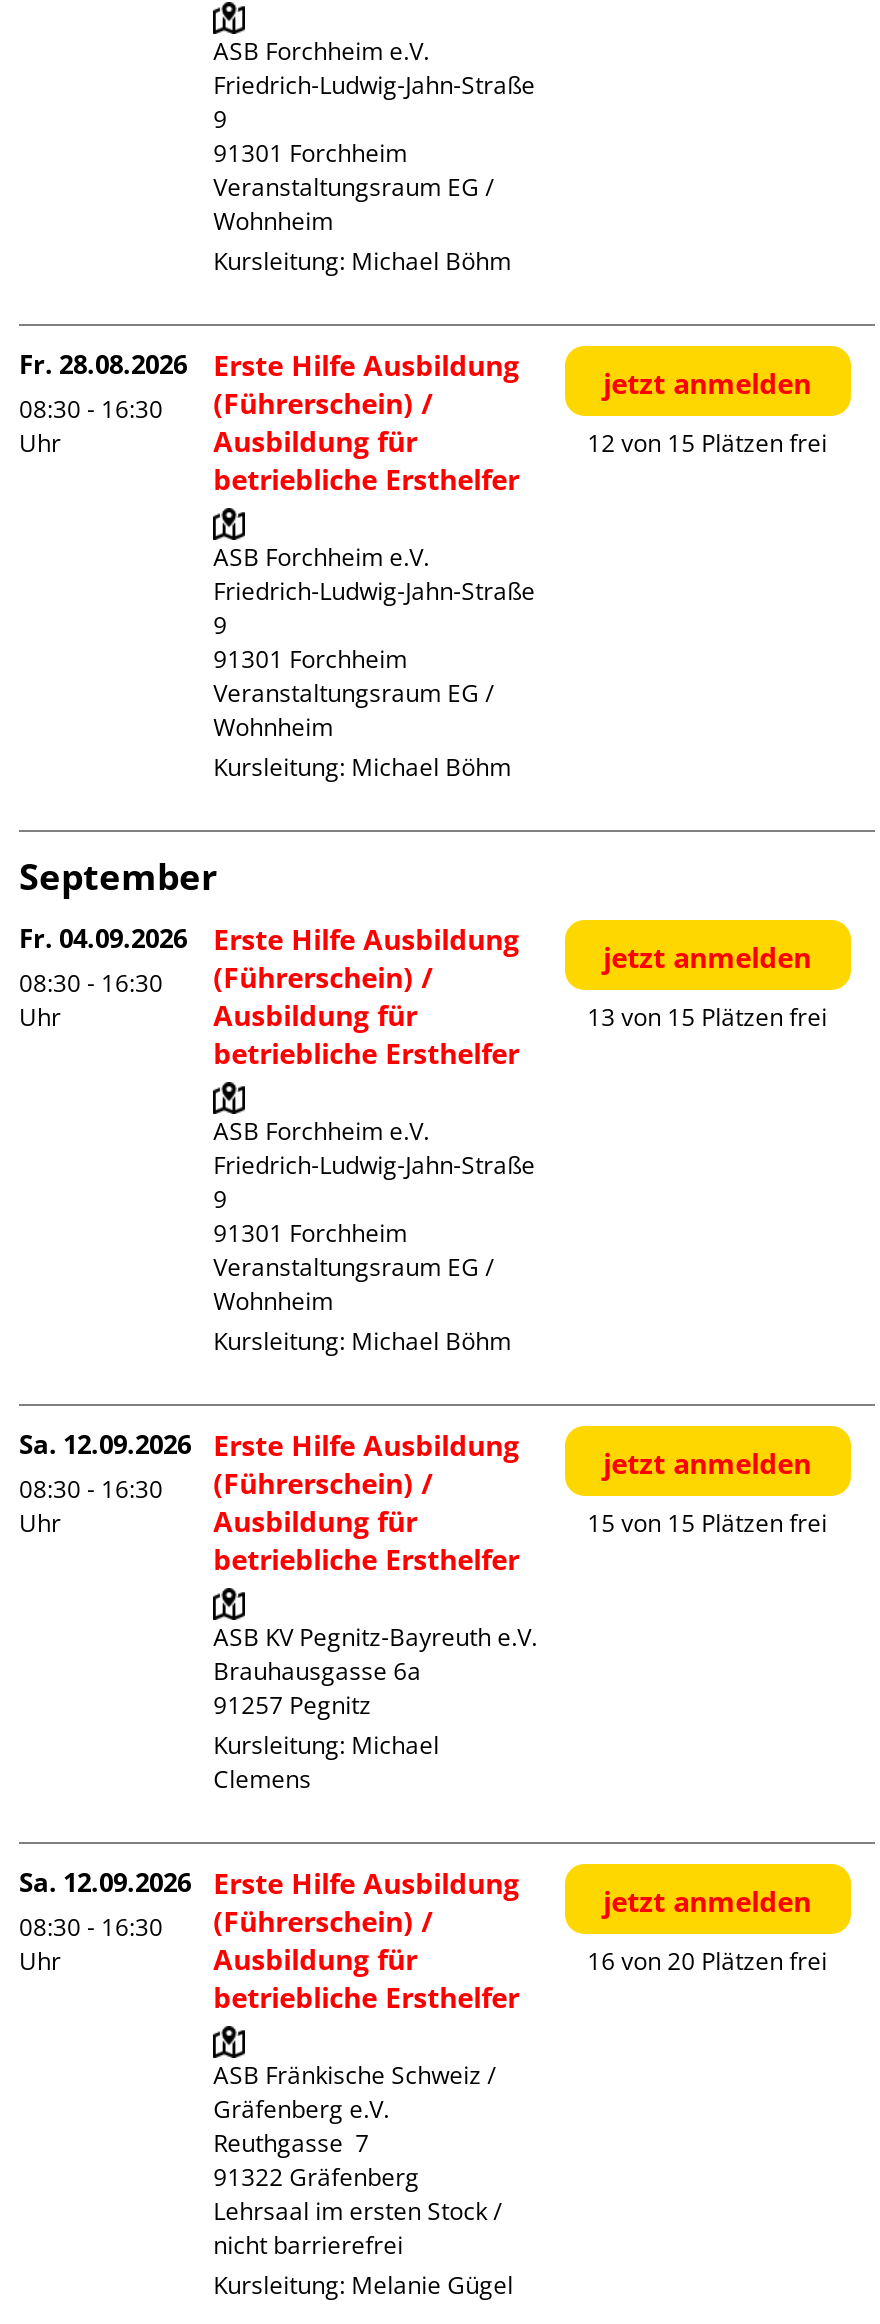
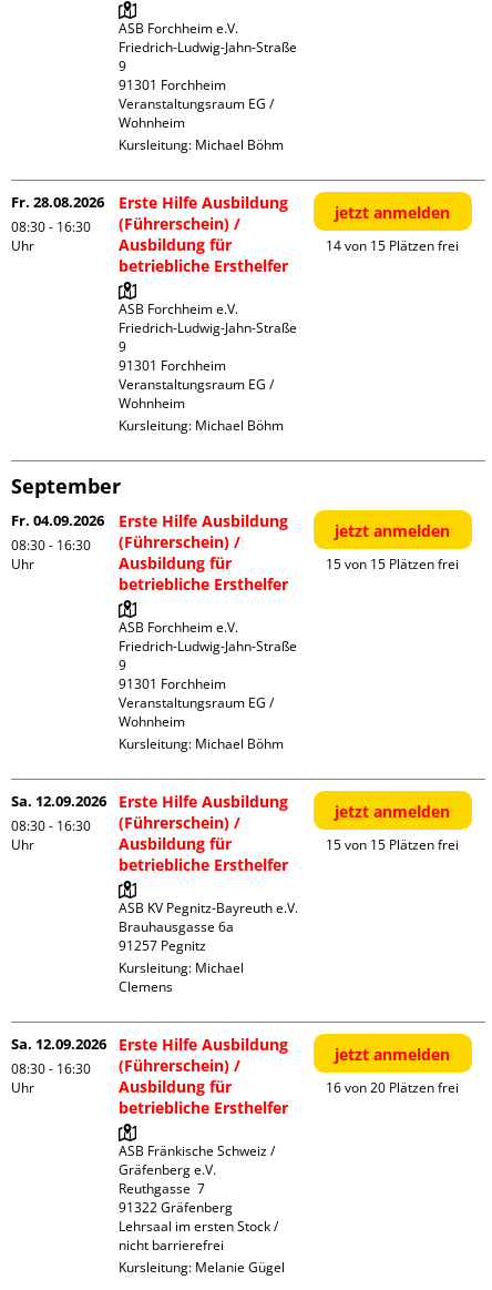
- 12 von 15 Plätzen frei
+ 14 von 15 Plätzen frei

- 13 von 15 Plätzen frei
+ 15 von 15 Plätzen frei
